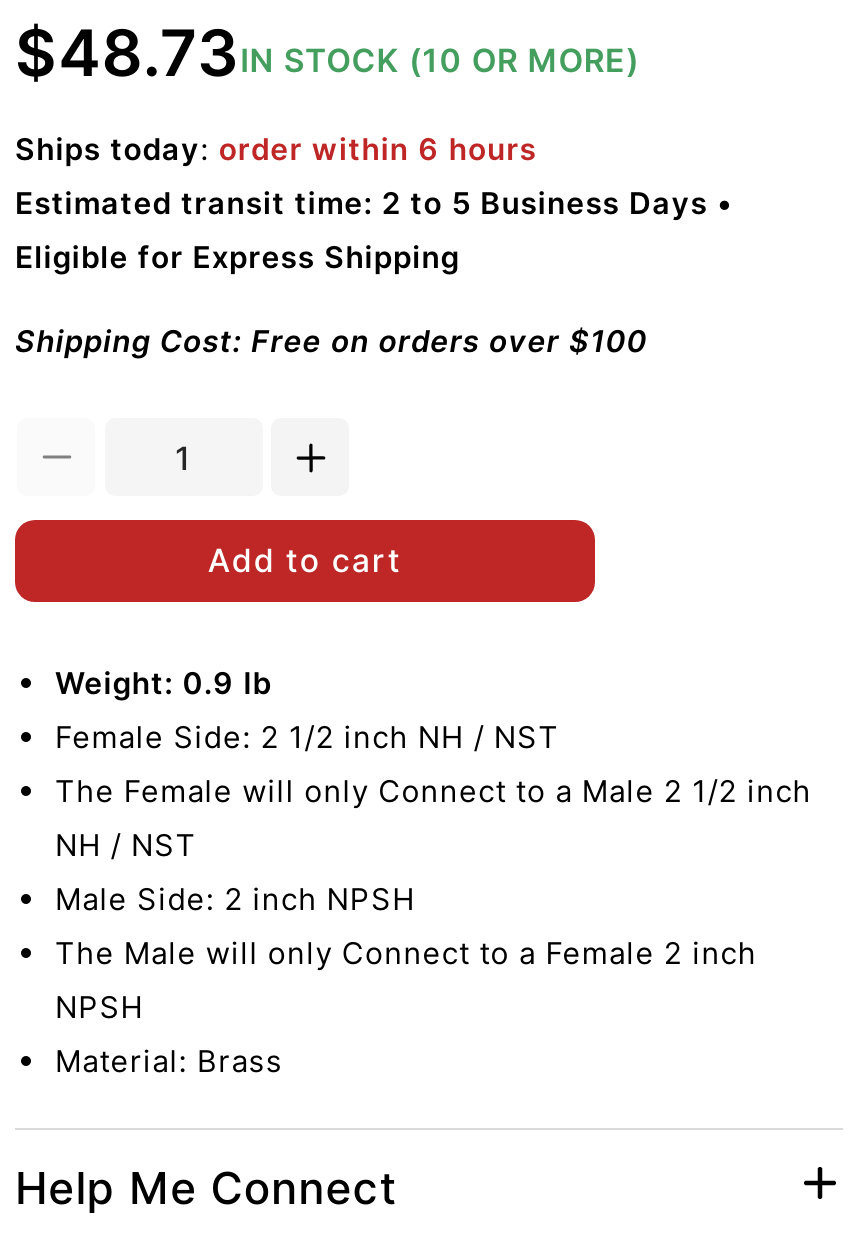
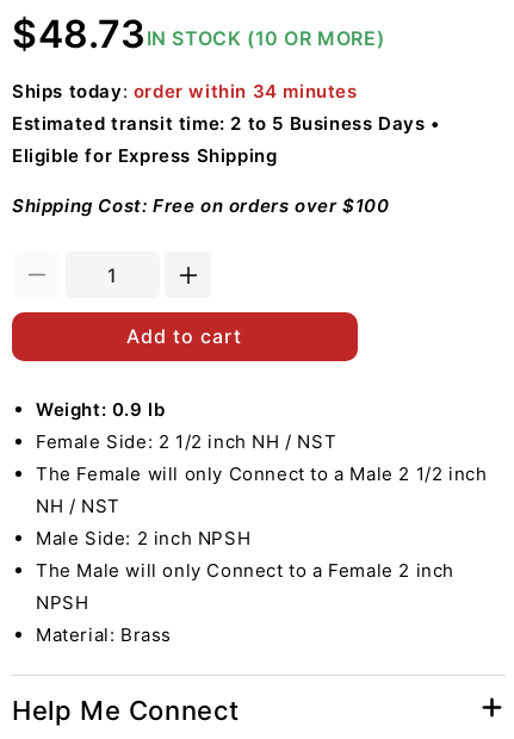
- Ships today: order within 6 hours
+ Ships today: order within 34 minutes
